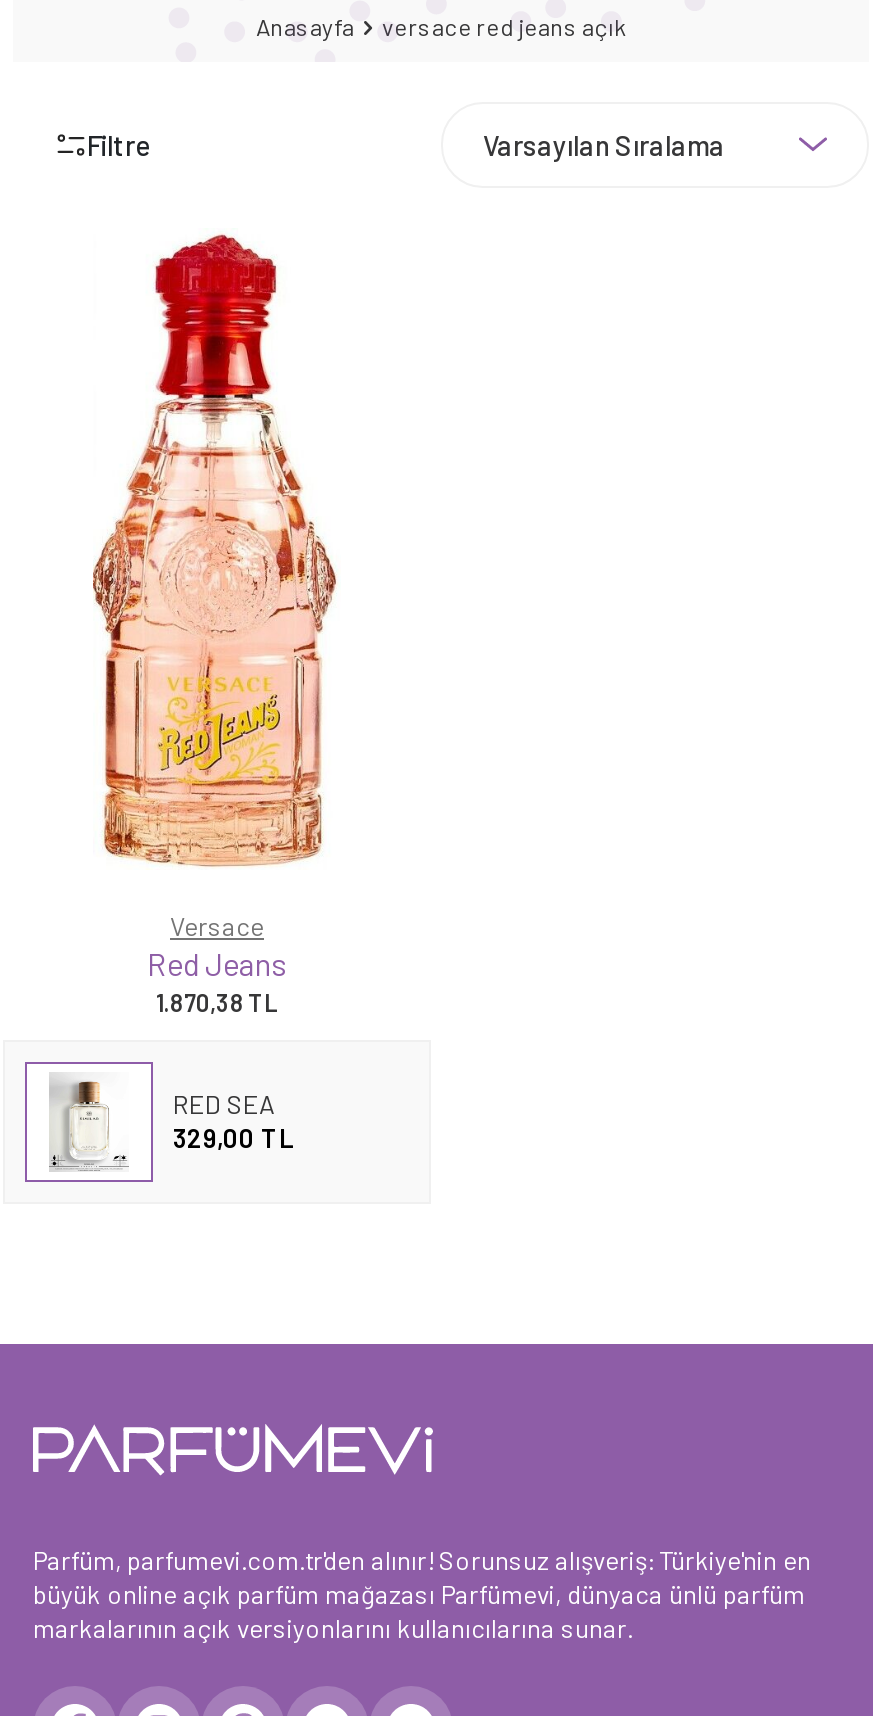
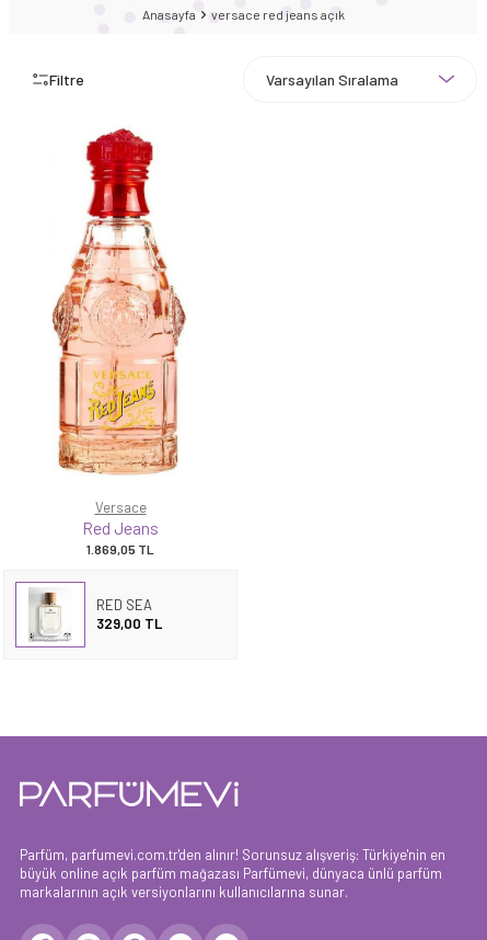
- 1.870,38 TL
+ 1.869,05 TL
